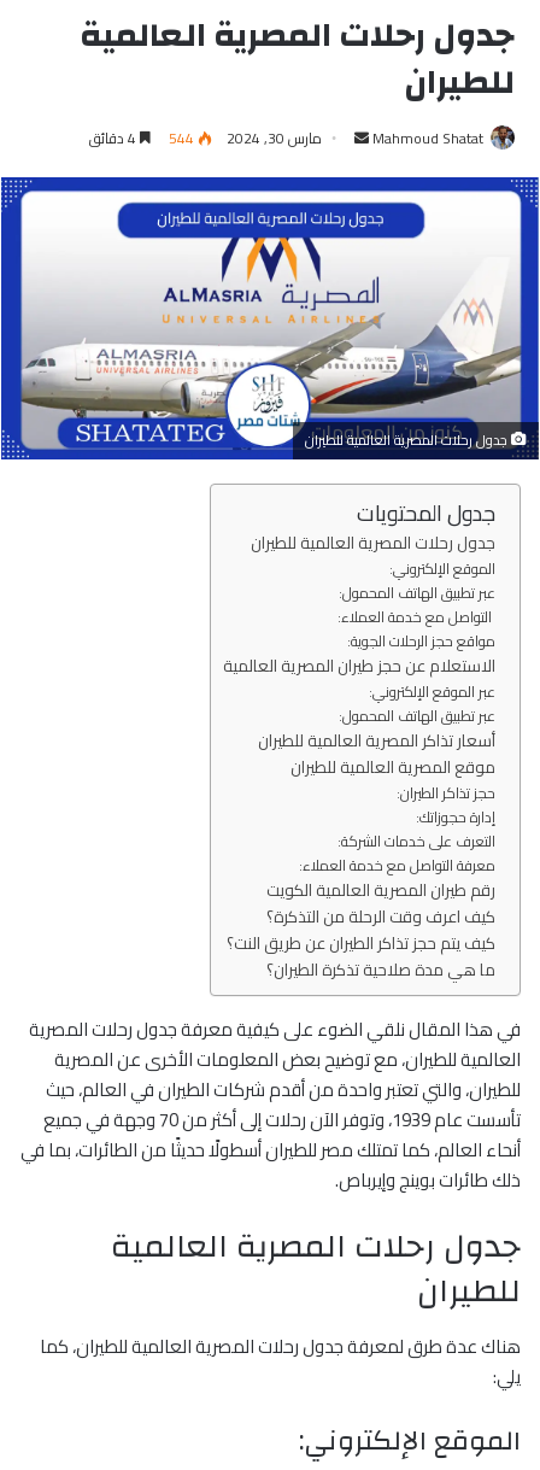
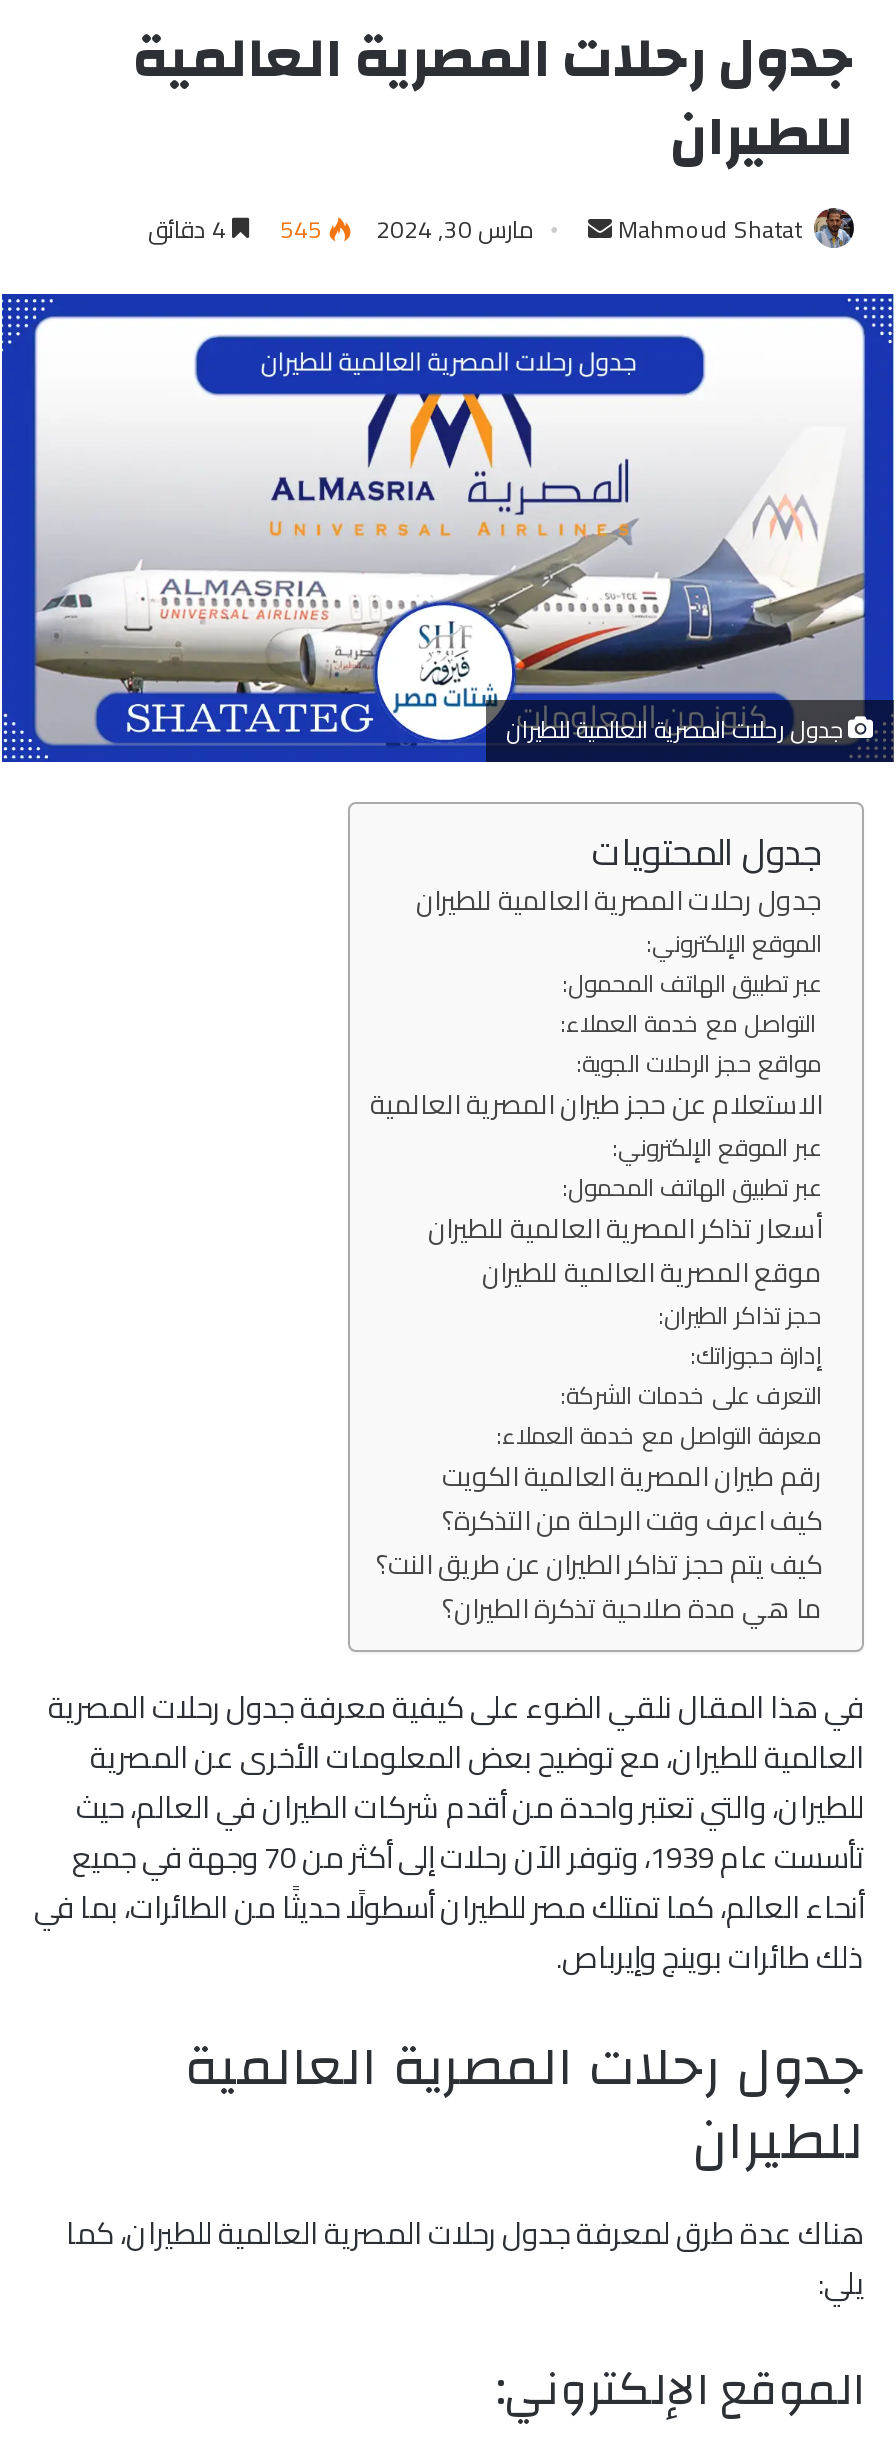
- 544
+ 545
